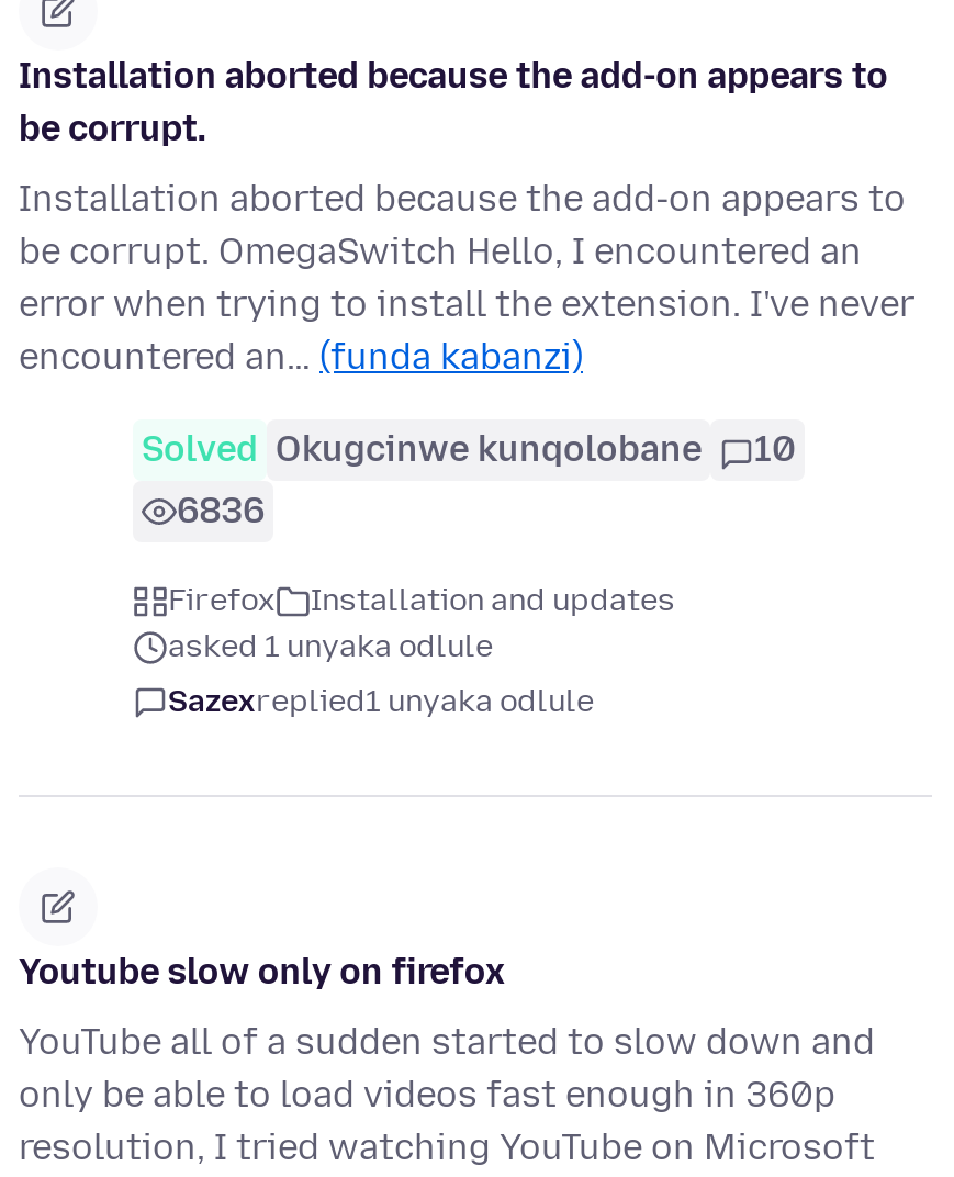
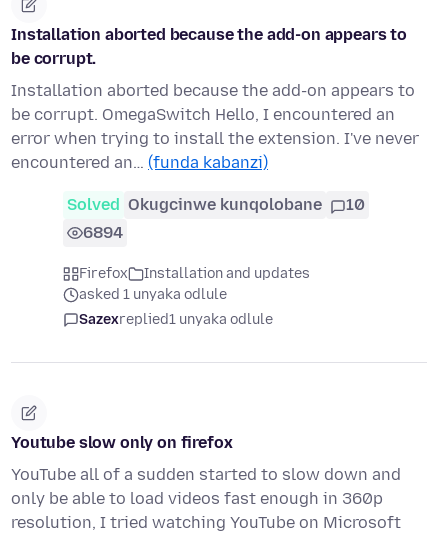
- 6836
+ 6894
